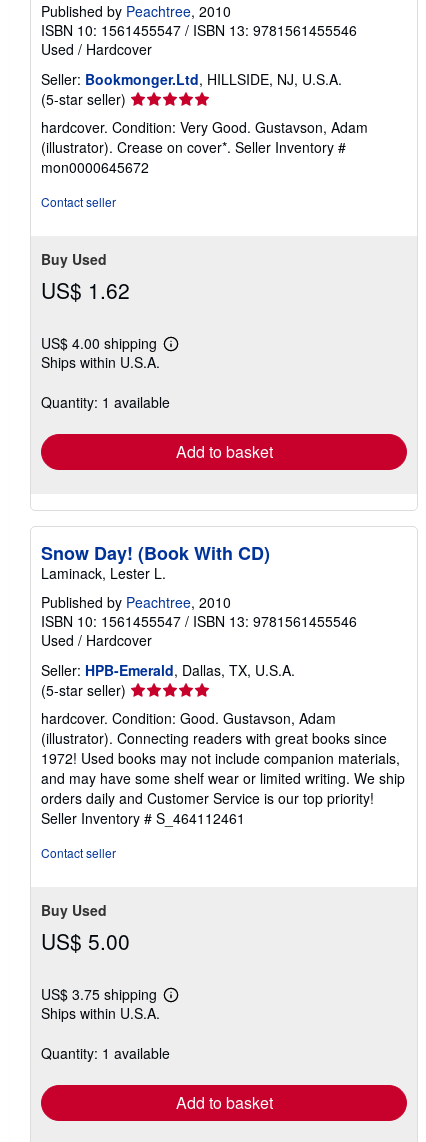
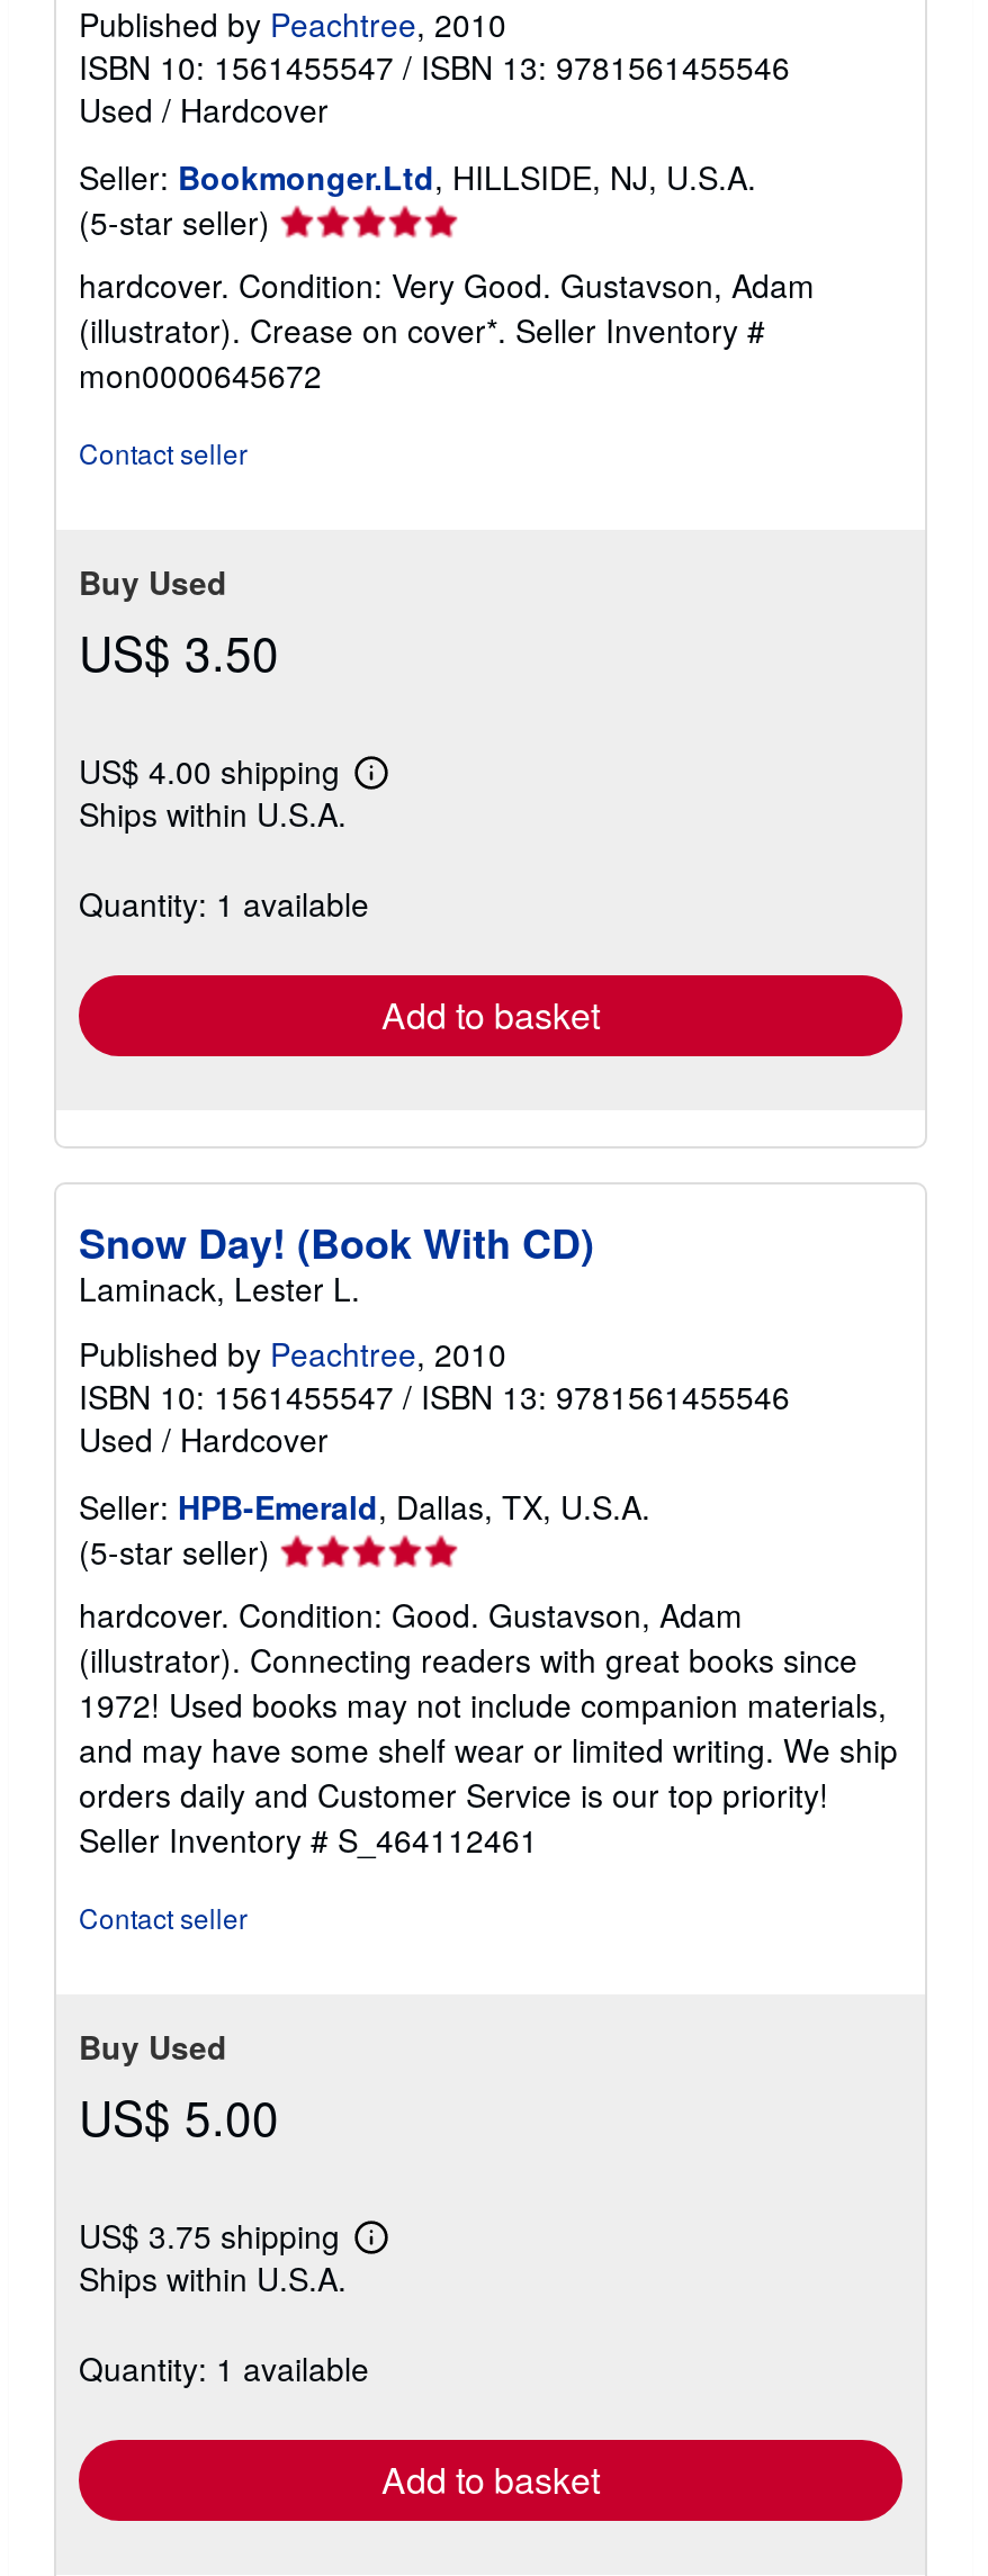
- US$ 1.62
+ US$ 3.50
